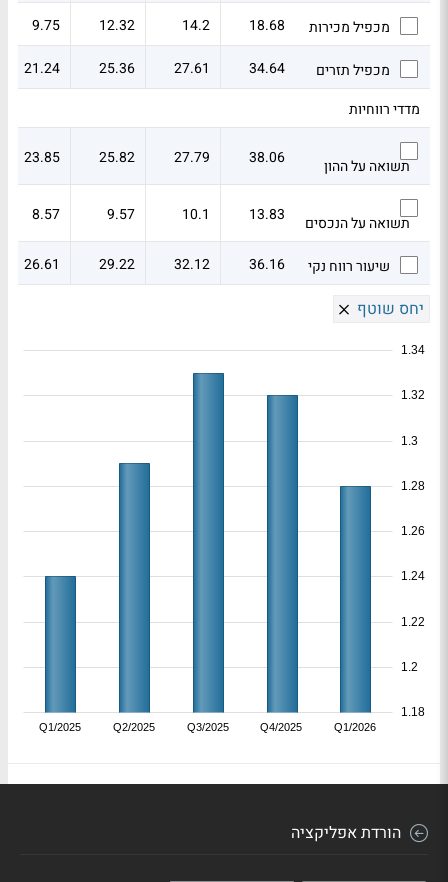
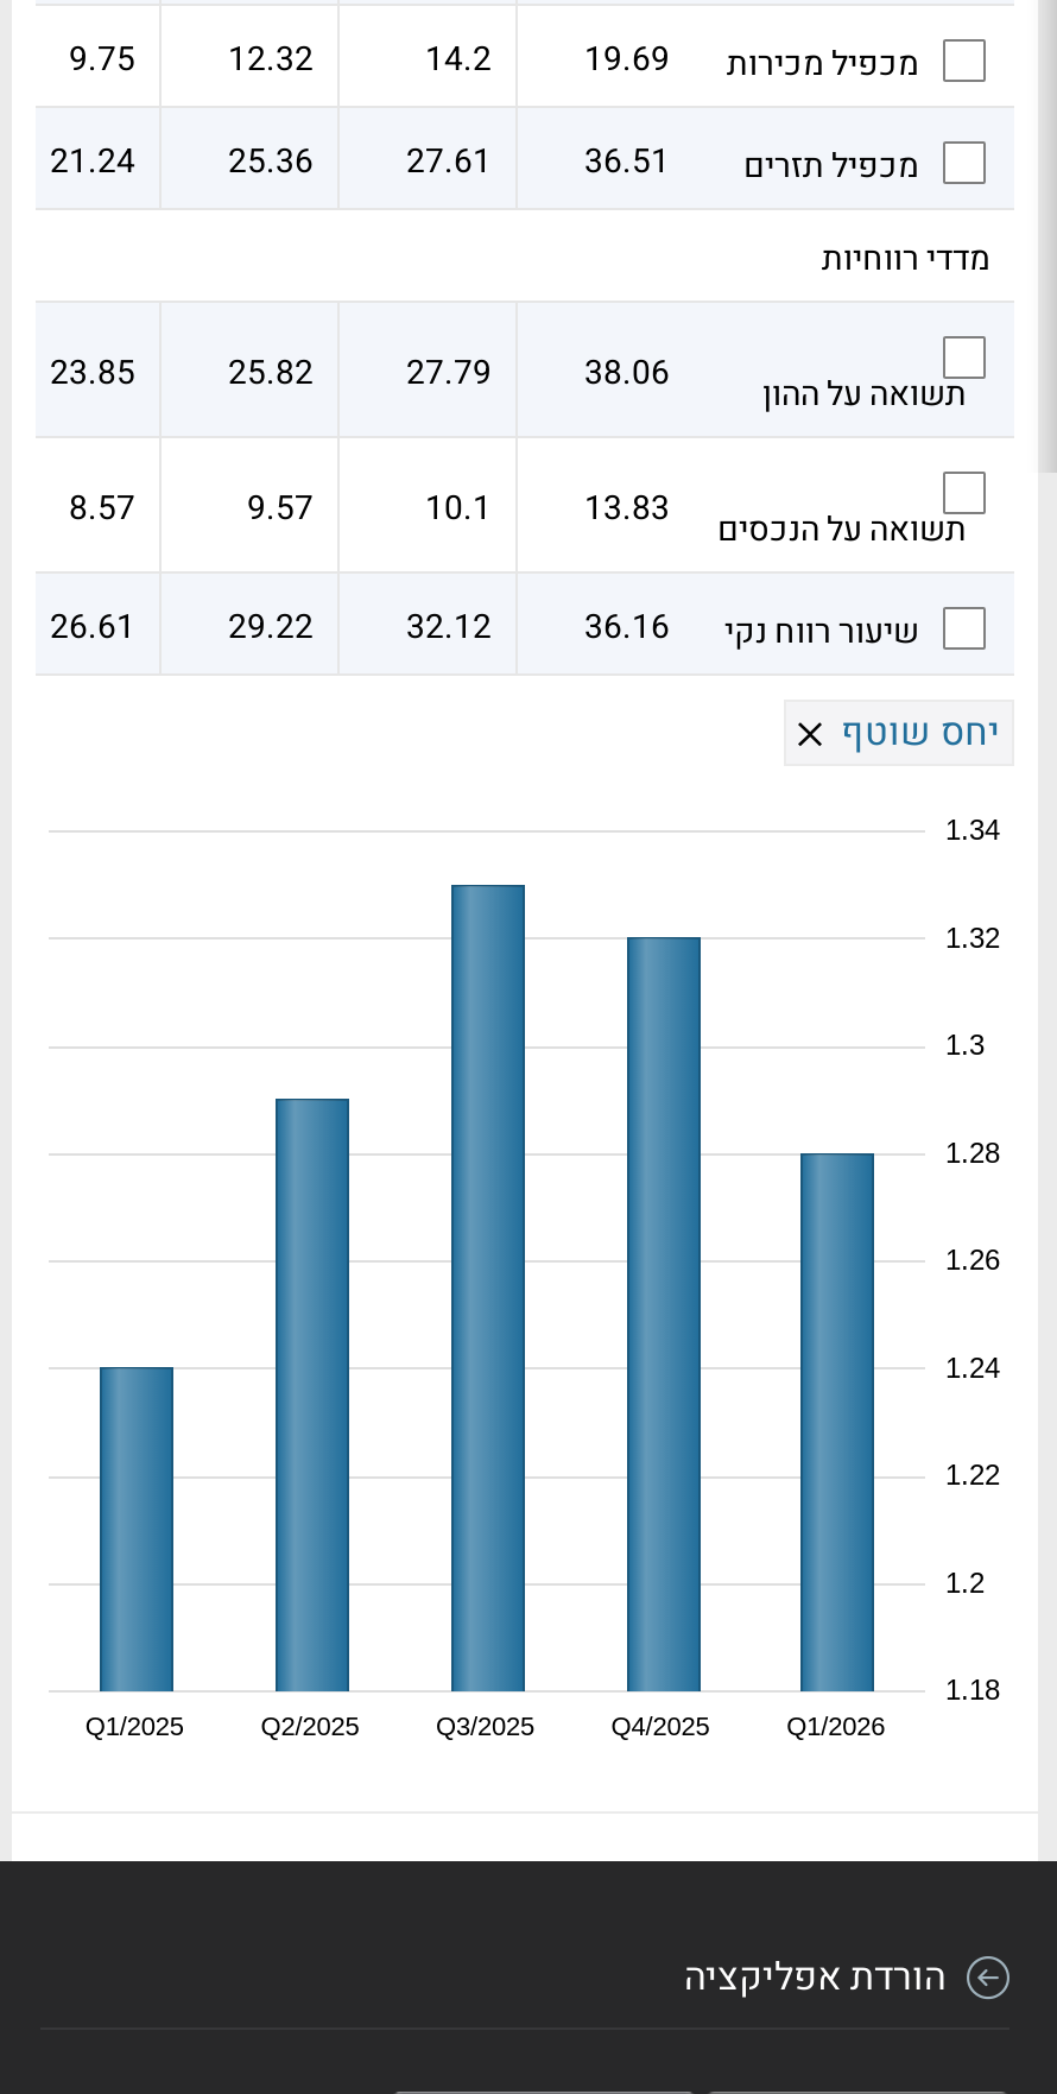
- מכפיל מכירות 18.68 14.2
+ מכפיל מכירות 19.69 14.2

- מכפיל תזרים 34.64 27.61 25.36 21.24
+ מכפיל תזרים 36.51 27.61 25.36 21.24
